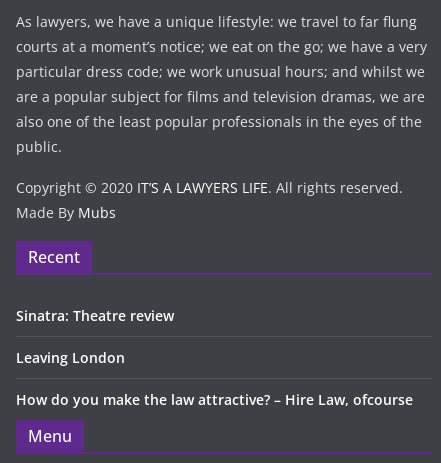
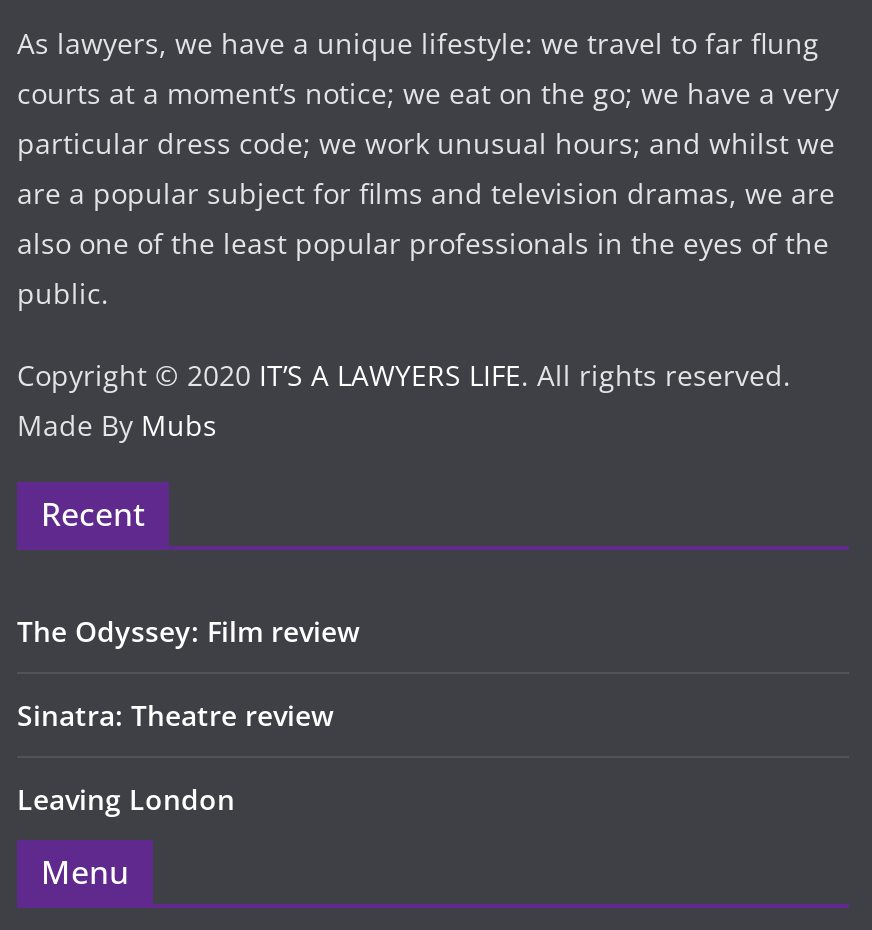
+ The Odyssey: Film review

moved down: Sinatra: Theatre review | Leaving London

- How do you make the law attractive? – Hire Law, ofcourse
